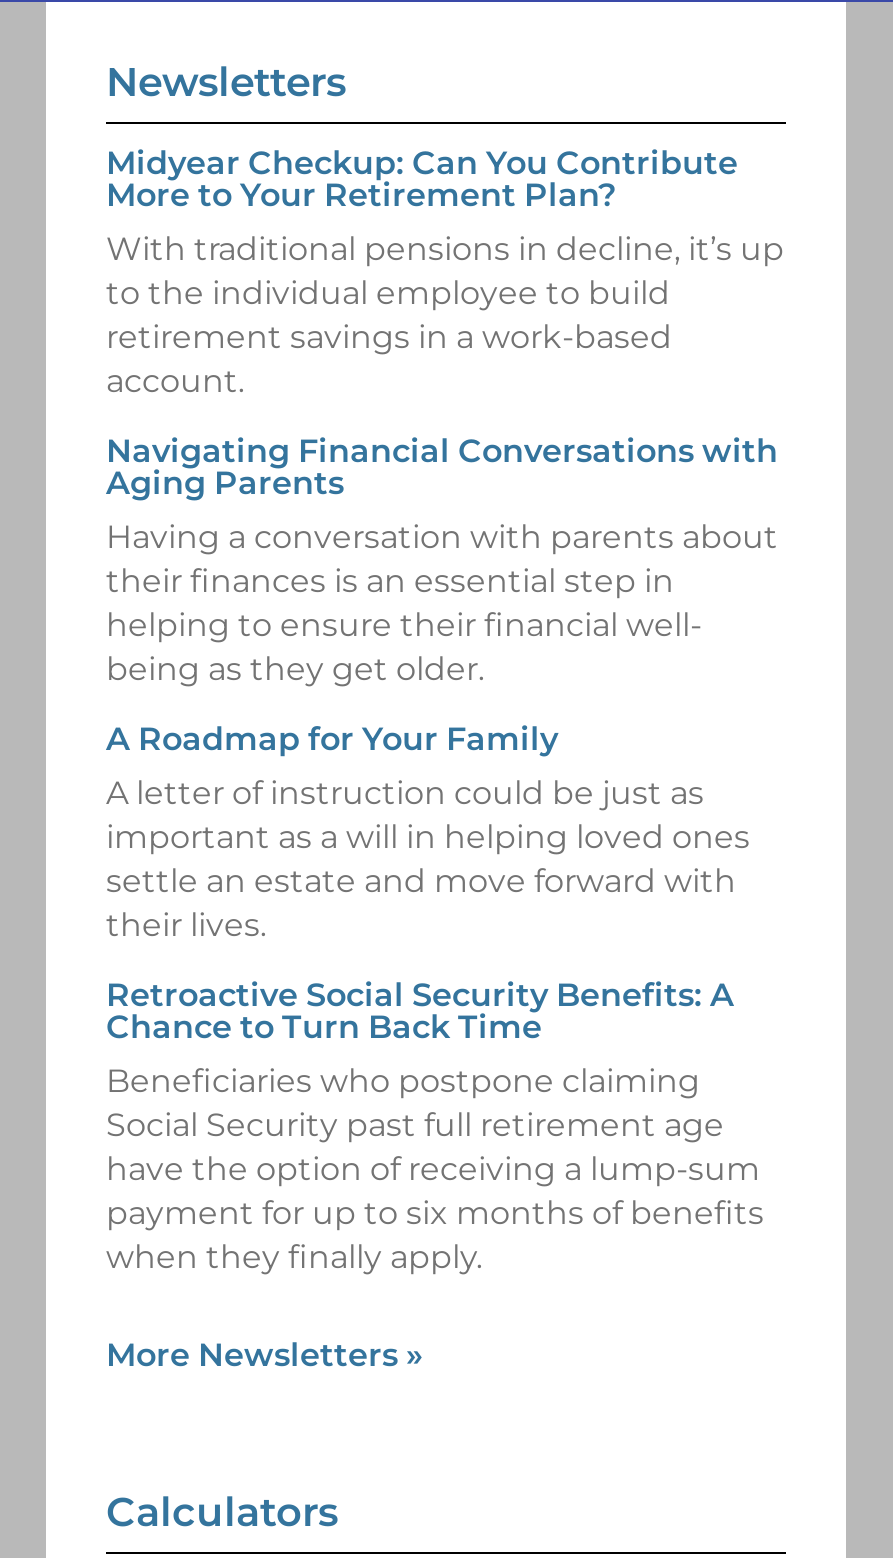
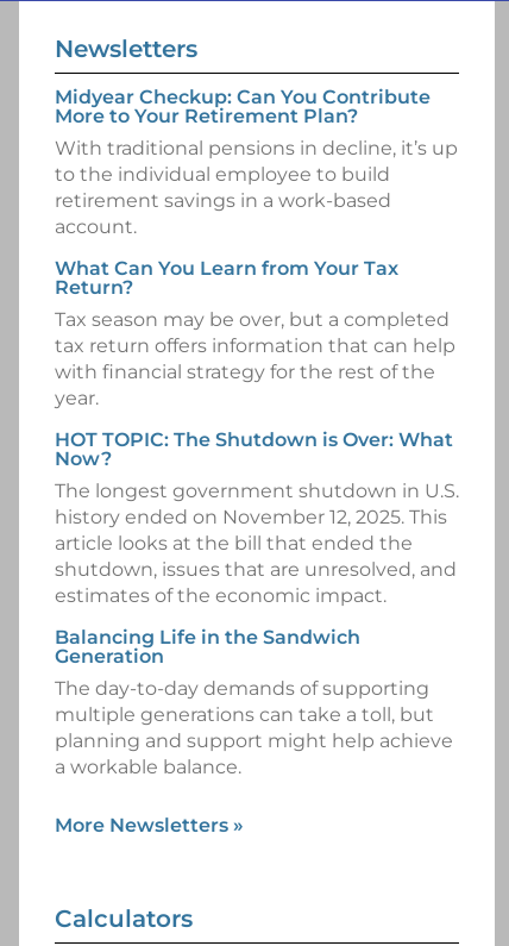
- Navigating Financial Conversations with
- Aging Parents
- Having a conversation with parents about
- their finances is an essential step in
- helping to ensure their financial well-
- being as they get older.
+ What Can You Learn from Your Tax
+ Return?
+ Tax season may be over, but a completed
+ tax return offers information that can help
+ with financial strategy for the rest of the
+ year.

- A Roadmap for Your Family
- A letter of instruction could be just as
- important as a will in helping loved ones
- settle an estate and move forward with
- their lives.
+ HOT TOPIC: The Shutdown is Over: What
+ Now?
+ The longest government shutdown in U.S.
+ history ended on November 12, 2025. This
+ article looks at the bill that ended the
+ shutdown, issues that are unresolved, and
+ estimates of the economic impact.

- Retroactive Social Security Benefits: A
- Chance to Turn Back Time
- Beneficiaries who postpone claiming
- Social Security past full retirement age
- have the option of receiving a lump-sum
- payment for up to six months of benefits
- when they finally apply.
+ Balancing Life in the Sandwich
+ Generation
+ The day-to-day demands of supporting
+ multiple generations can take a toll, but
+ planning and support might help achieve
+ a workable balance.
